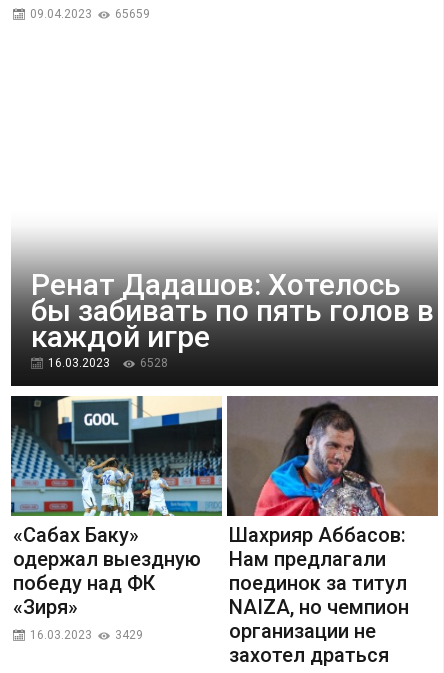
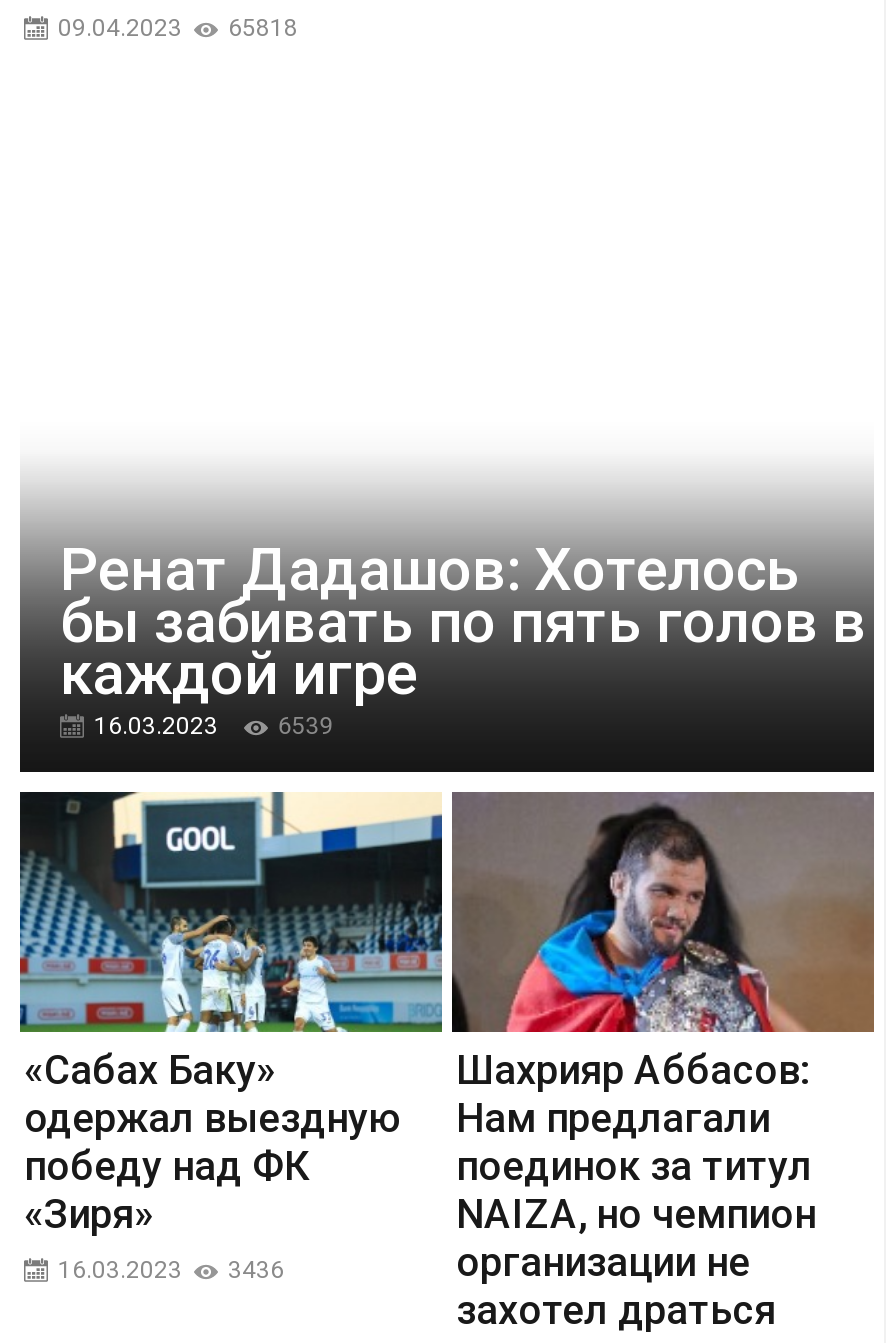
- 09.04.2023 65659
+ 09.04.2023 65818

- 6528
+ 6539

- 16.03.2023 3429
+ 16.03.2023 3436
